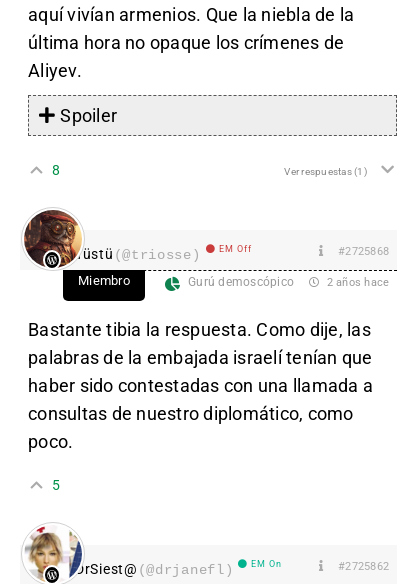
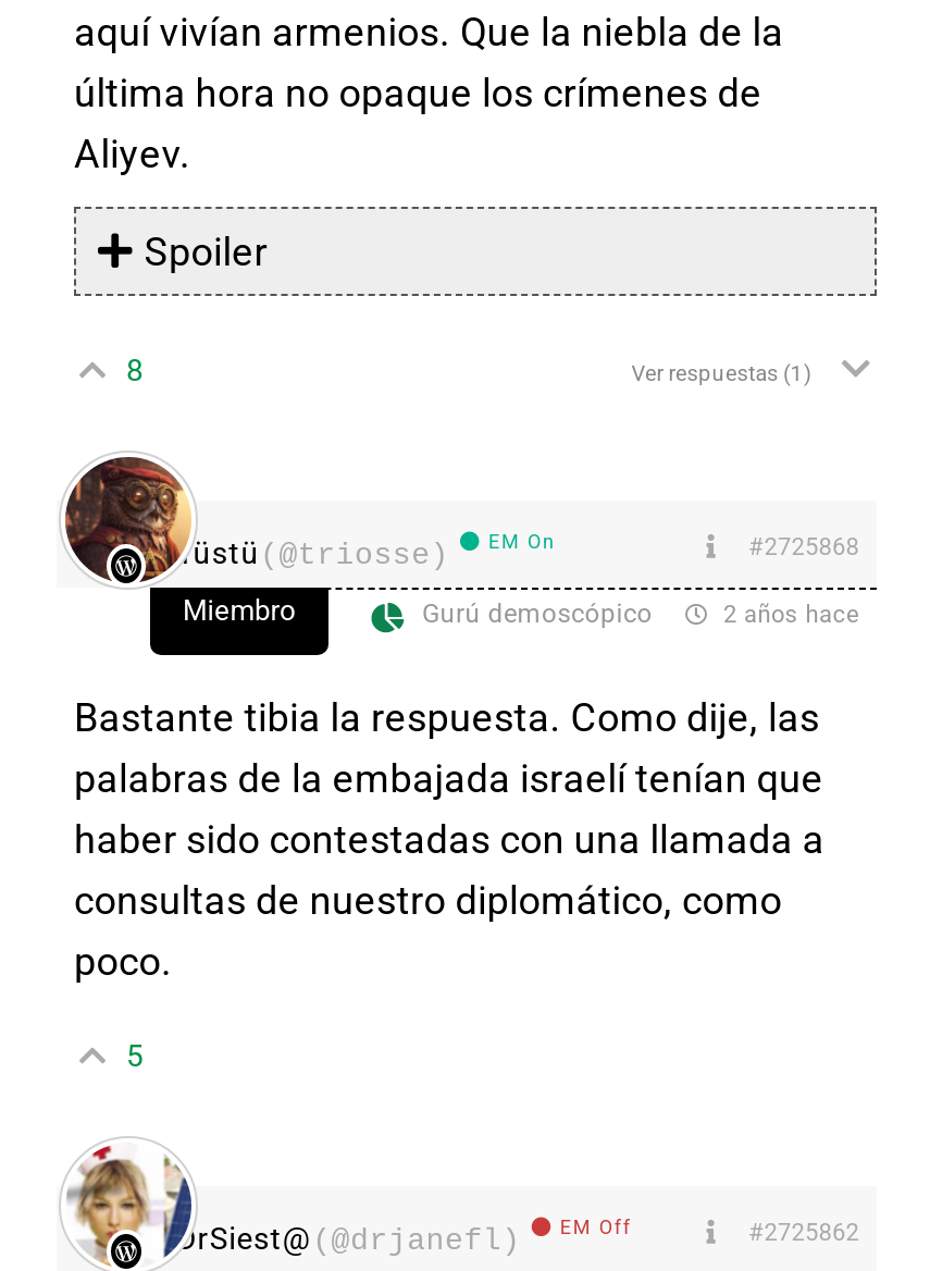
moved down: EM Off

moved up: EM On
